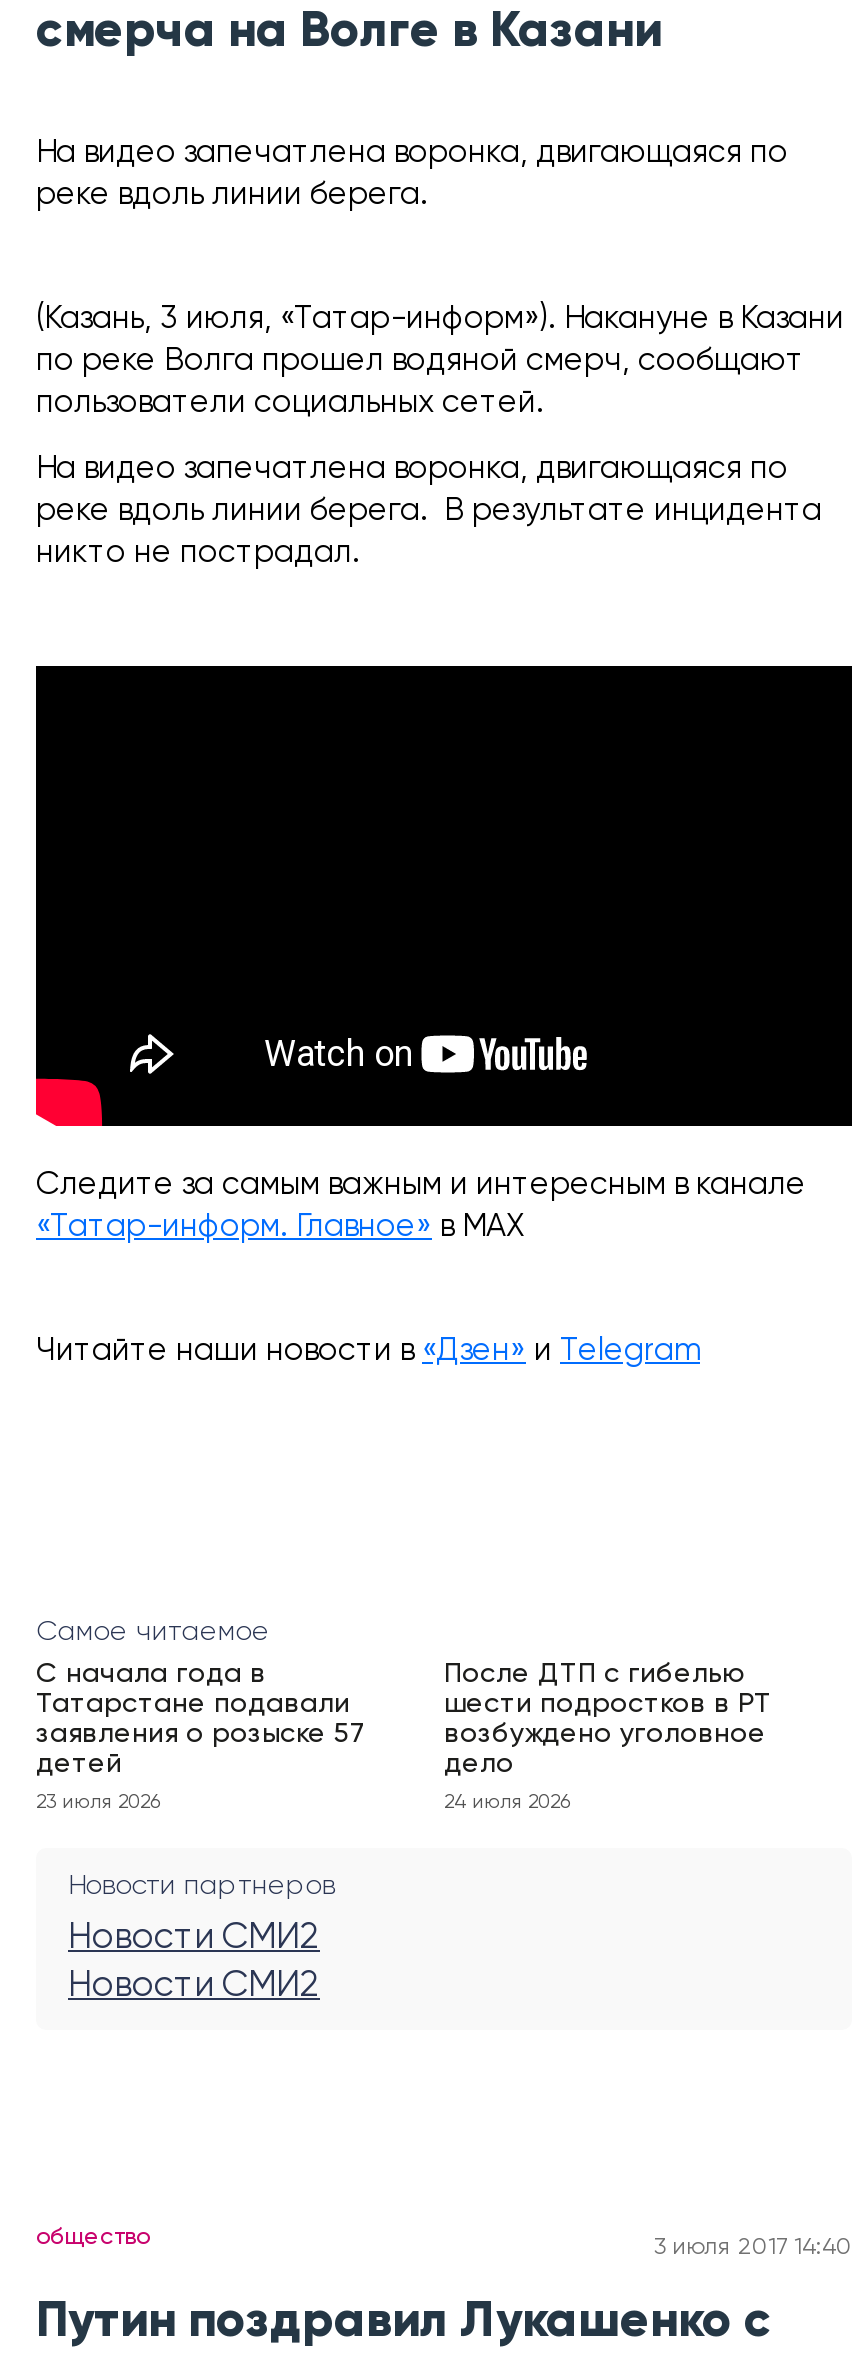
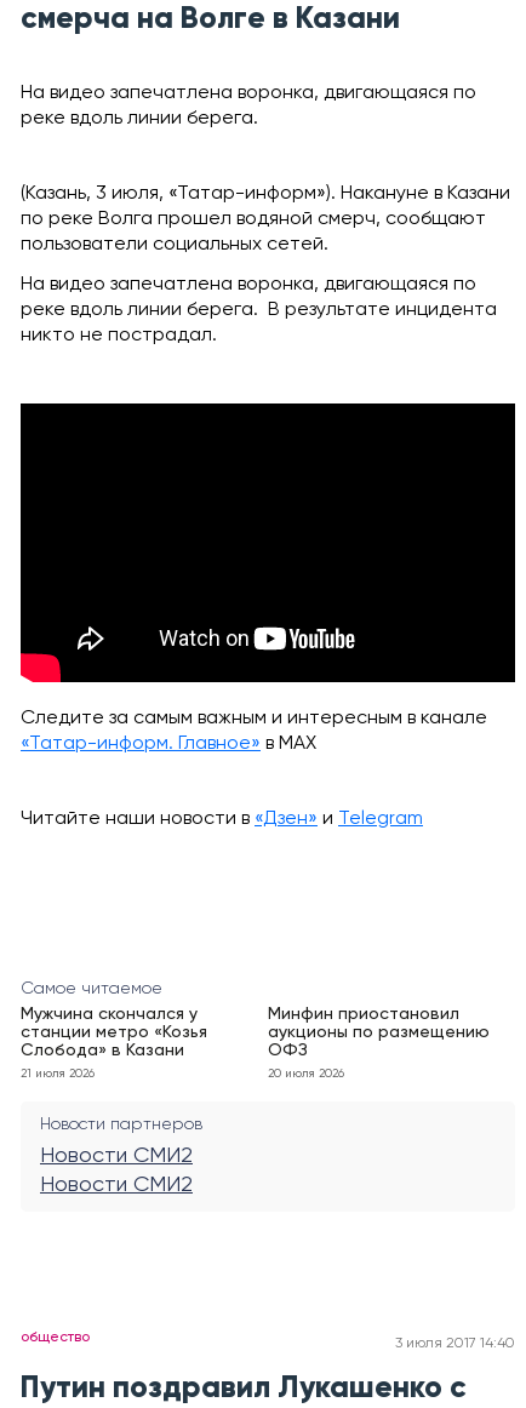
- С начала года в
- Татарстане подавали
- заявления о розыске 57
- детей
+ Мужчина скончался у
+ станции метро «Козья
+ Слобода» в Казани

- После ДТП с гибелью
- шести подростков в РТ
- возбуждено уголовное
- дело
+ Минфин приостановил
+ аукционы по размещению
+ ОФЗ

- 23 июля 2026
+ 21 июля 2026

- 24 июля 2026
+ 20 июля 2026
